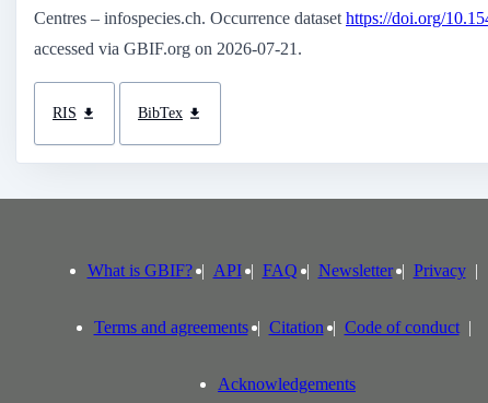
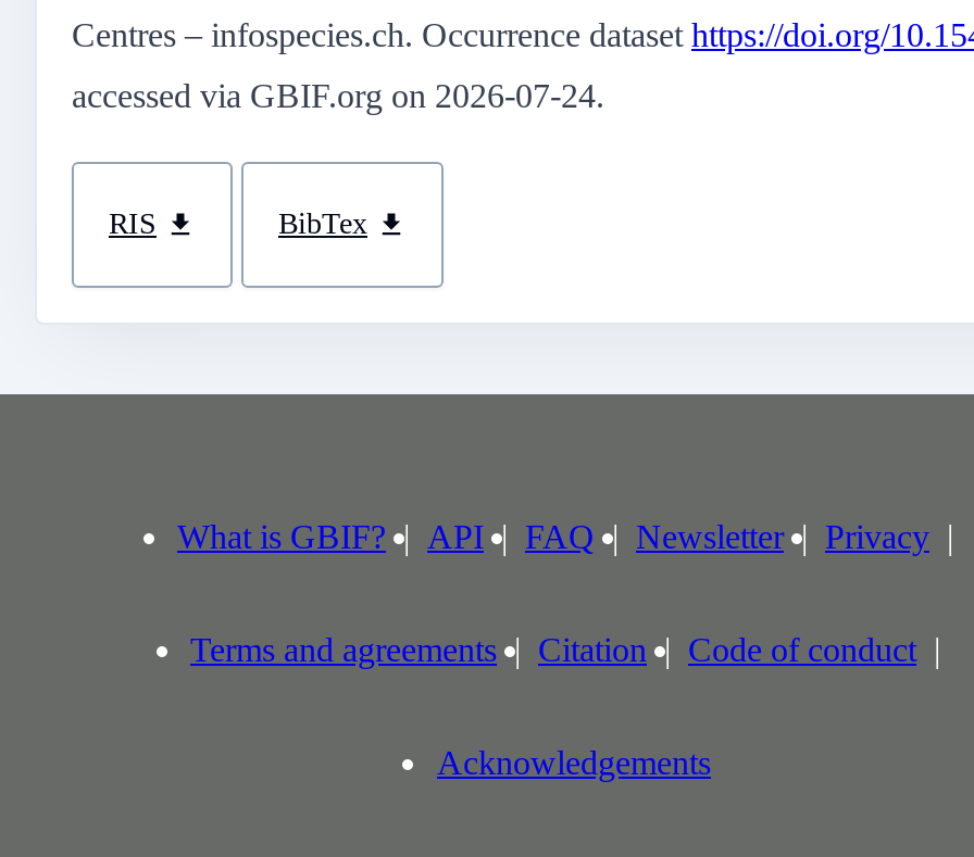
- accessed via GBIF.org on 2026-07-21.
+ accessed via GBIF.org on 2026-07-24.
